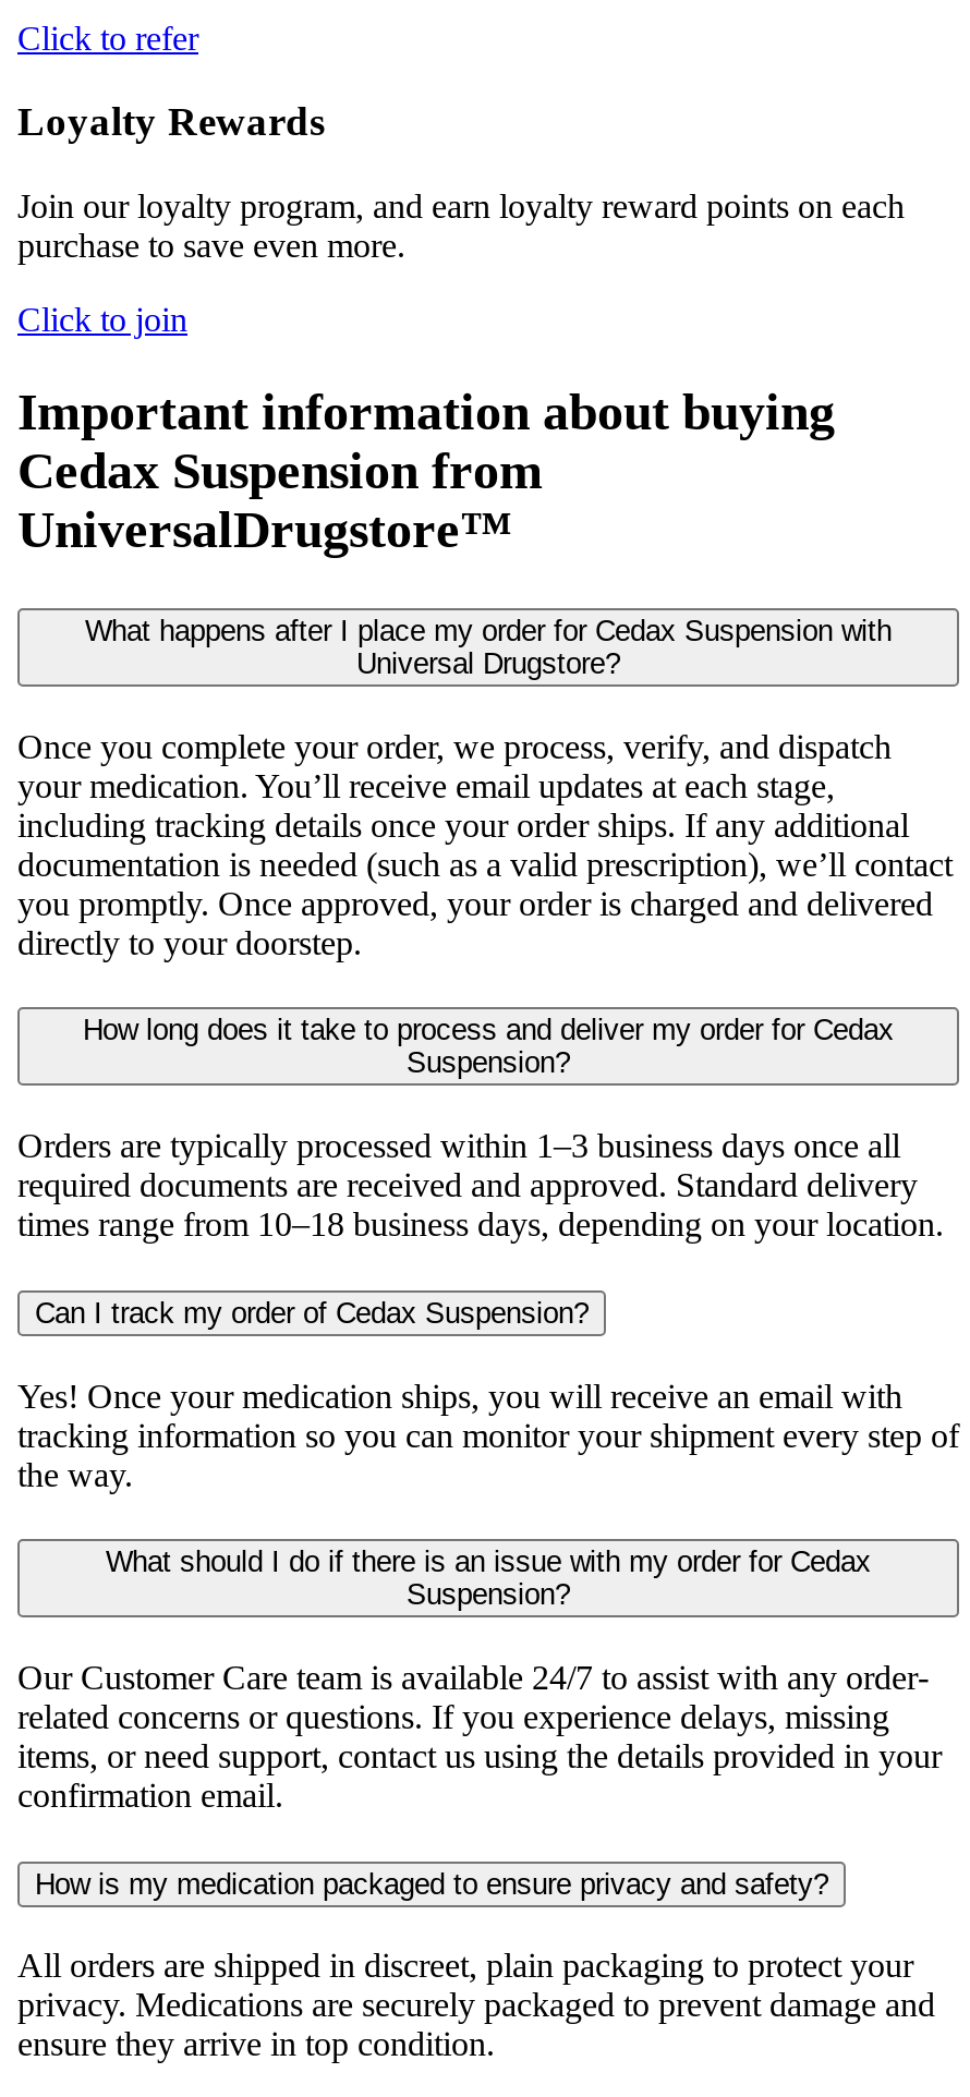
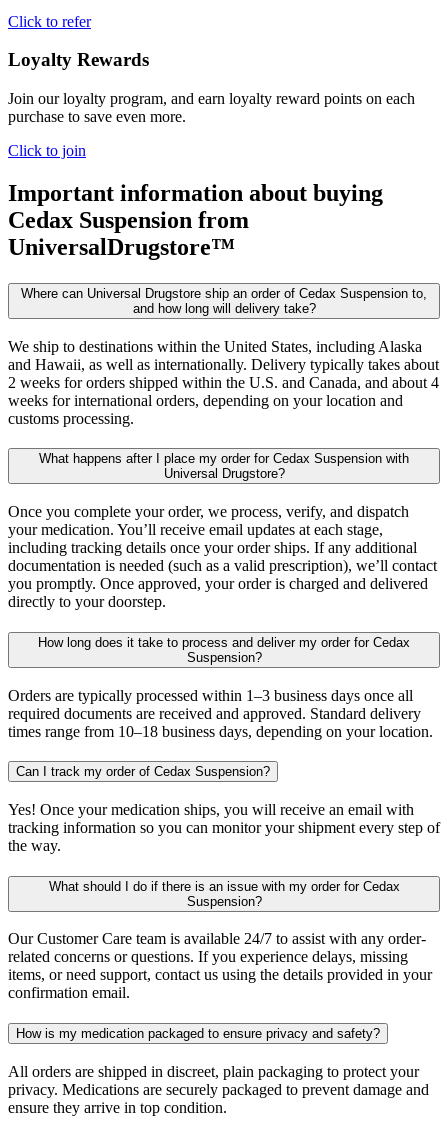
+ Where can Universal Drugstore ship an order of Cedax Suspension to,
+ and how long will delivery take?
+ We ship to destinations within the United States, including Alaska
+ and Hawaii, as well as internationally. Delivery typically takes about
+ 2 weeks for orders shipped within the U.S. and Canada, and about 4
+ weeks for international orders, depending on your location and
+ customs processing.
